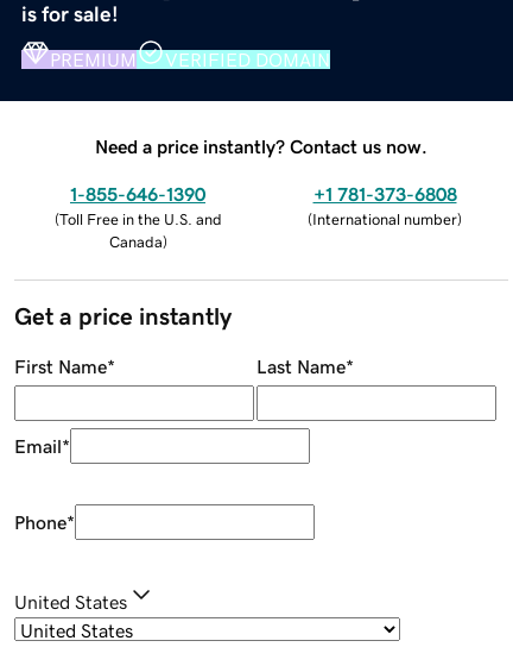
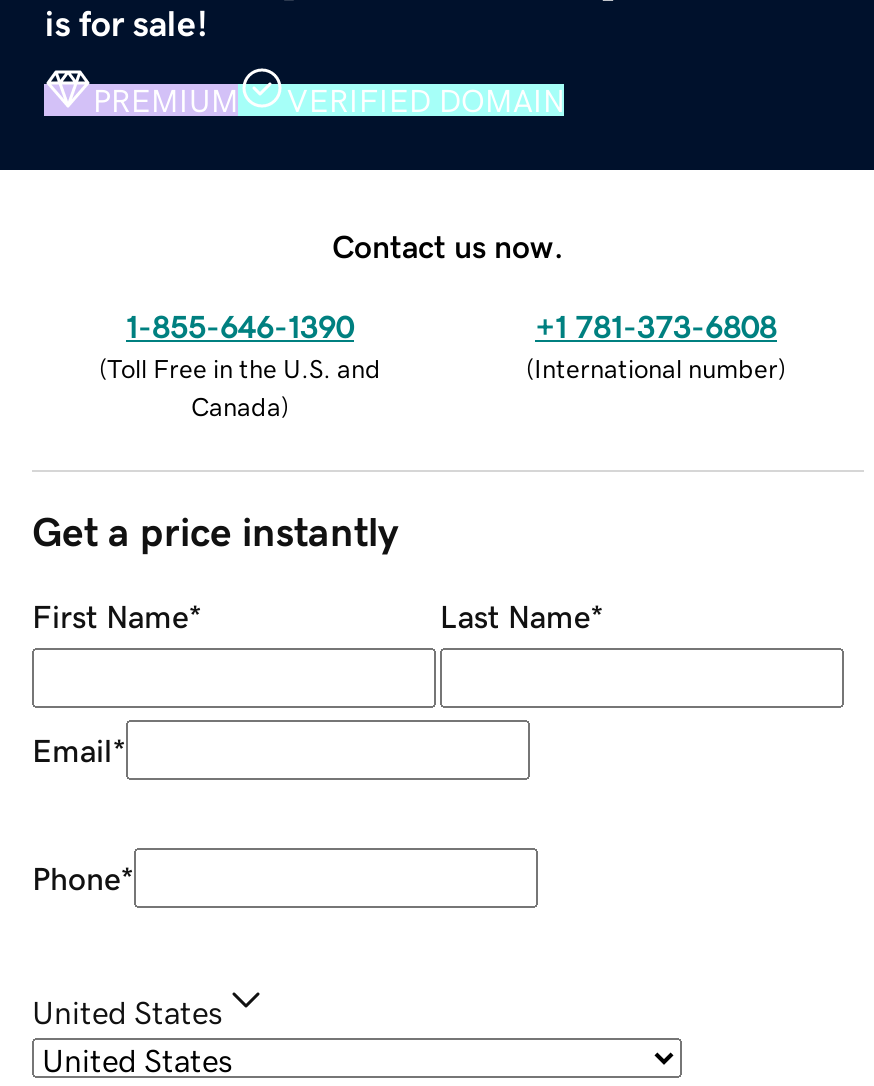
- Need a price instantly? Contact us now.
+ Contact us now.
